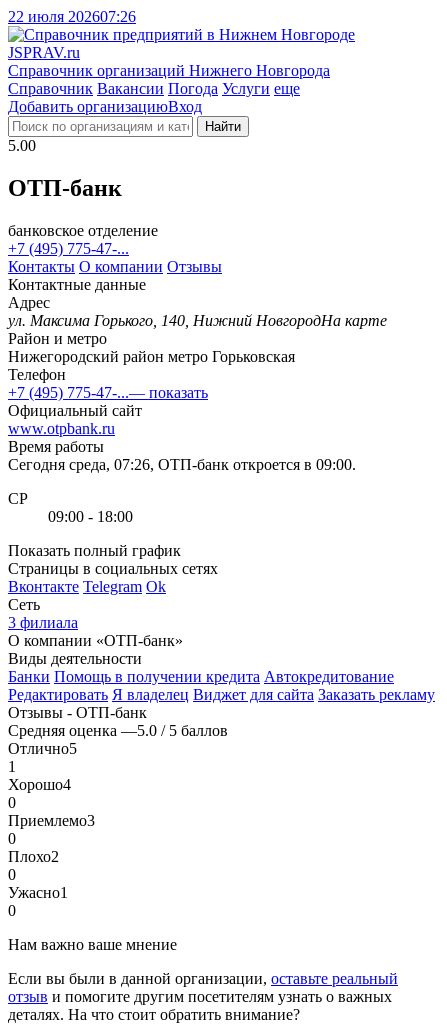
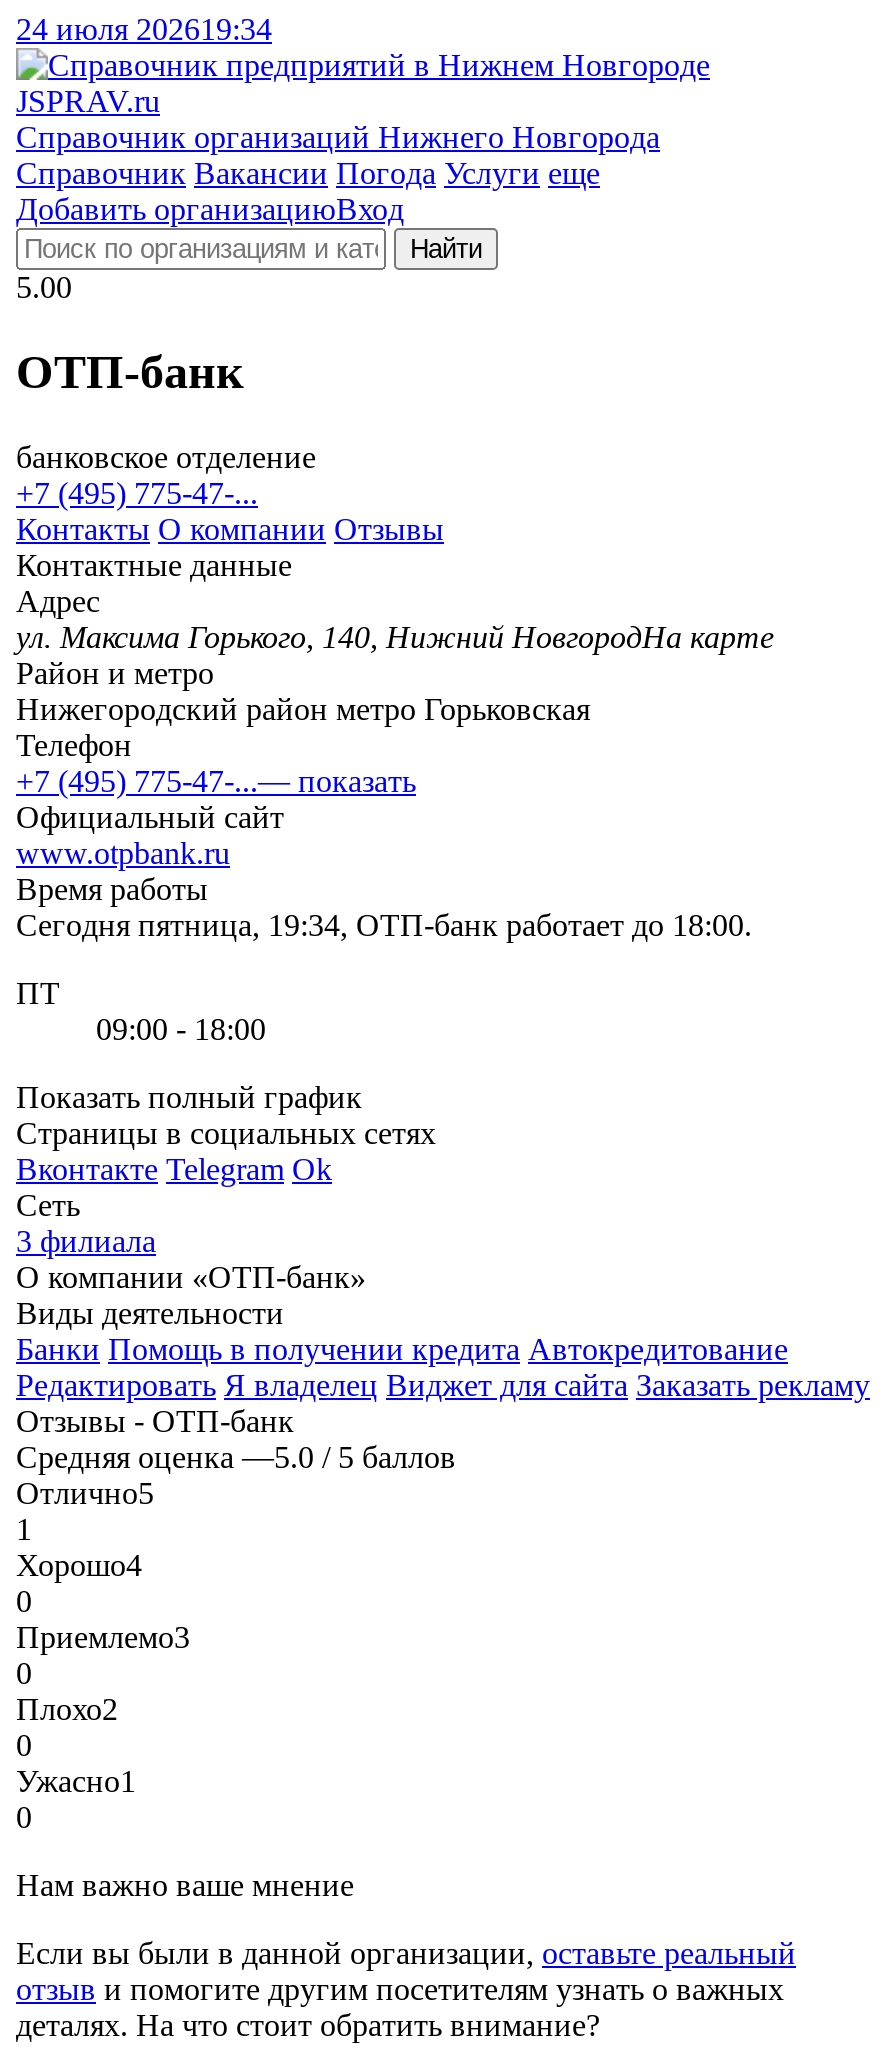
- 22 июля 202607:26
+ 24 июля 202619:34

- Сегодня среда, 07:26, ОТП-банк откроется в 09:00.
+ Сегодня пятница, 19:34, ОТП-банк работает до 18:00.

- СР
+ ПТ
